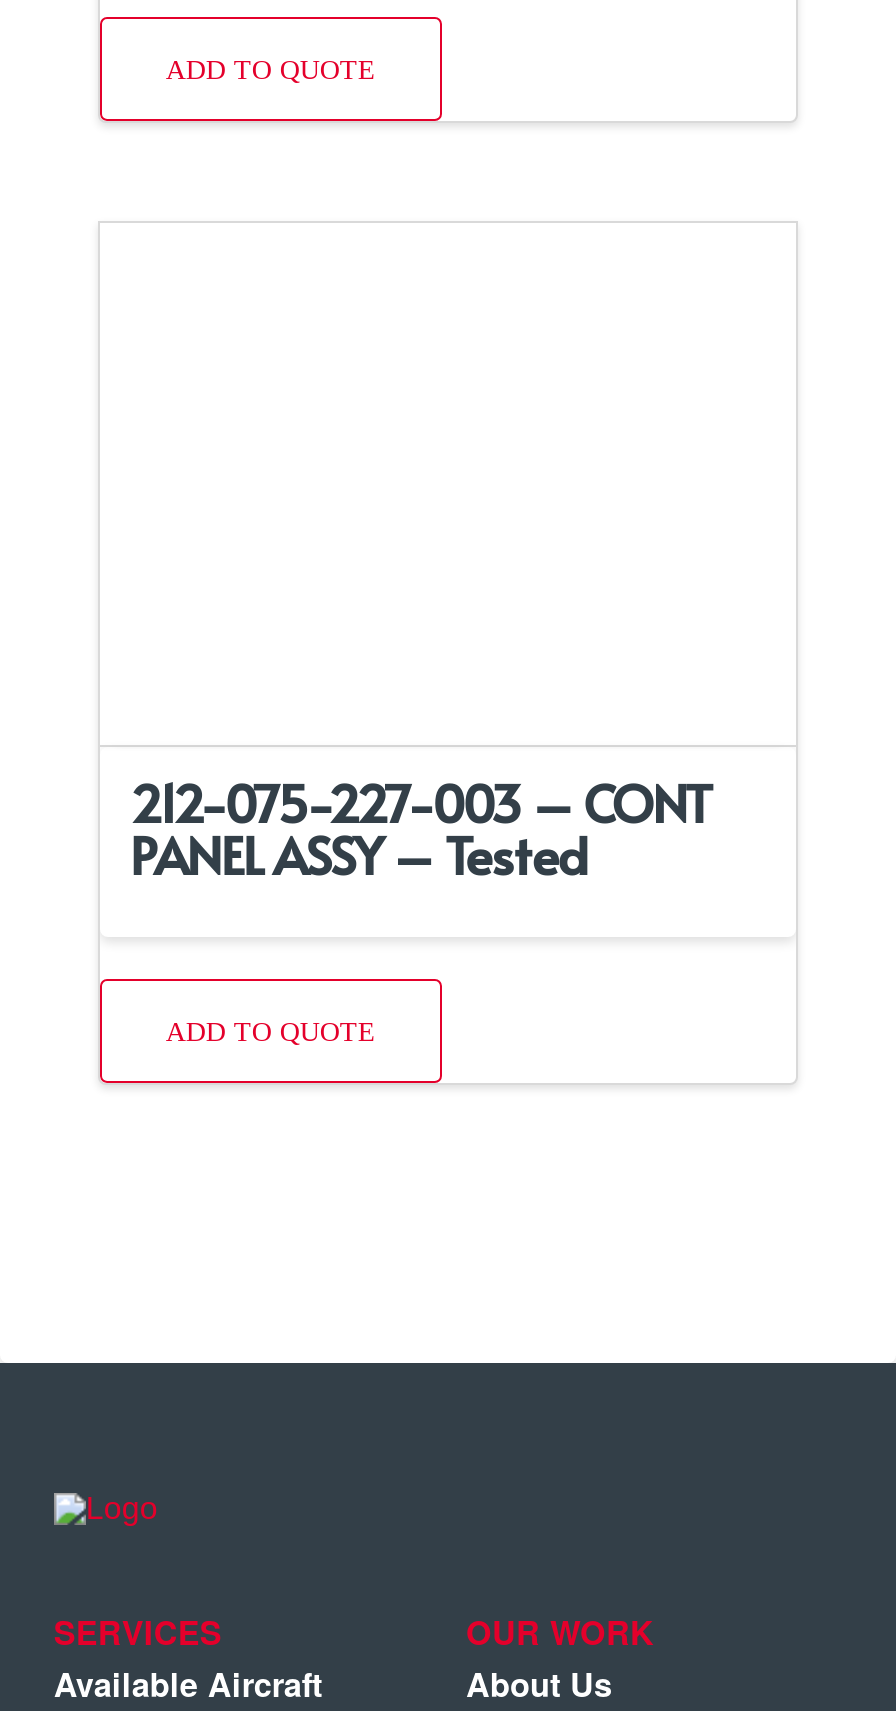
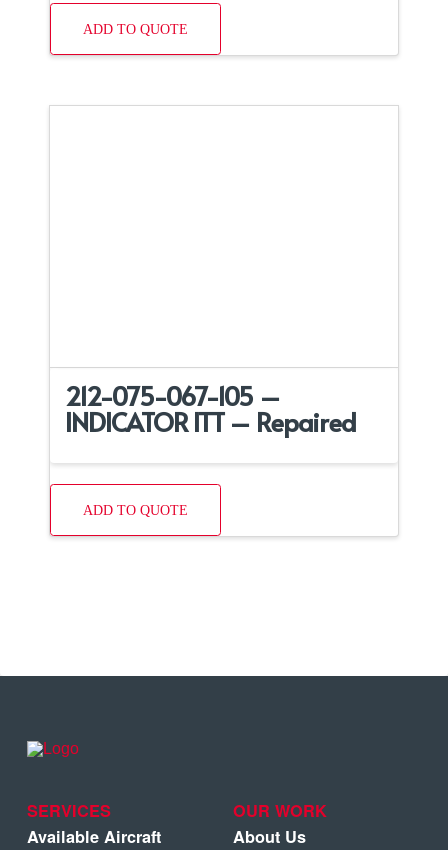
- 212-075-227-003 – CONT
- PANEL ASSY – Tested
+ 212-075-067-105 –
+ INDICATOR ITT – Repaired
